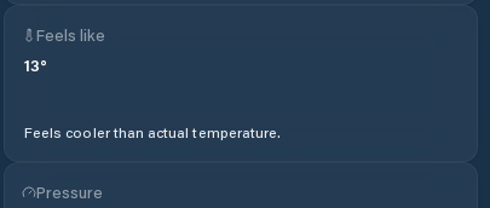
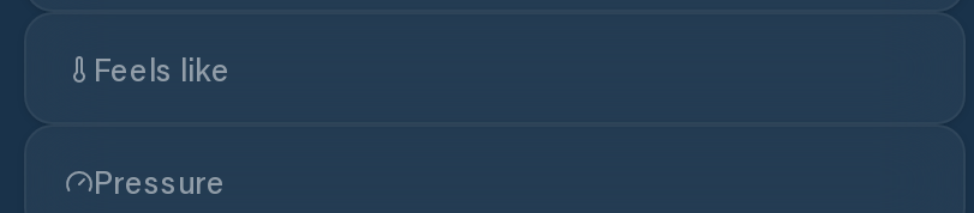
- 13°
- Feels cooler than actual temperature.
